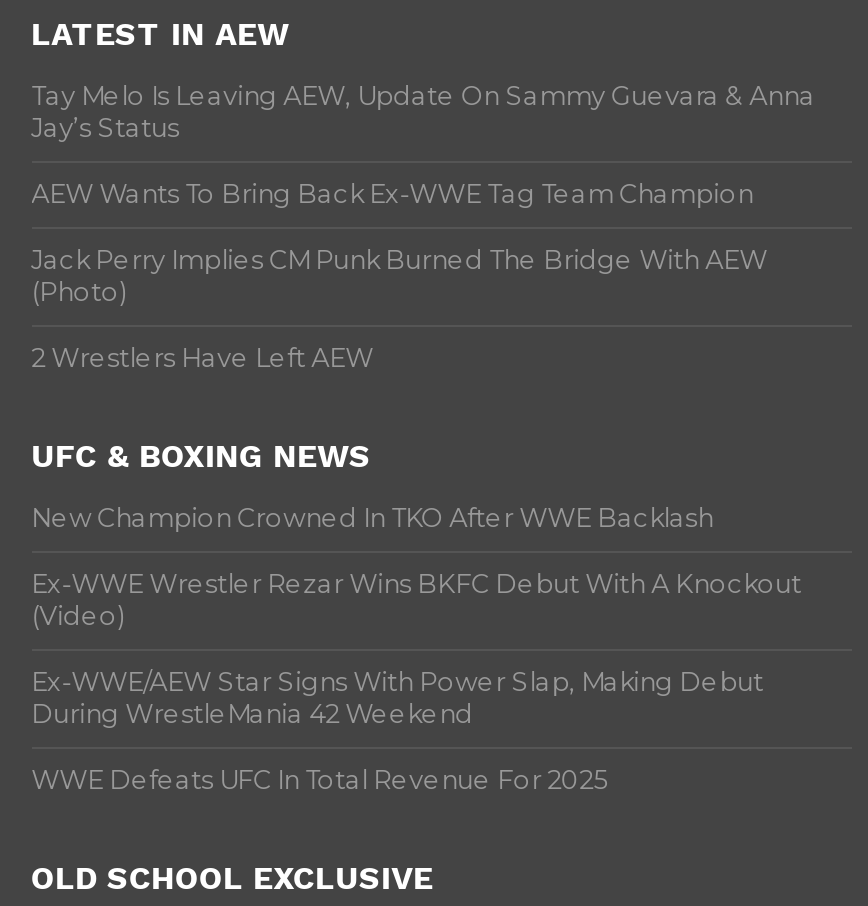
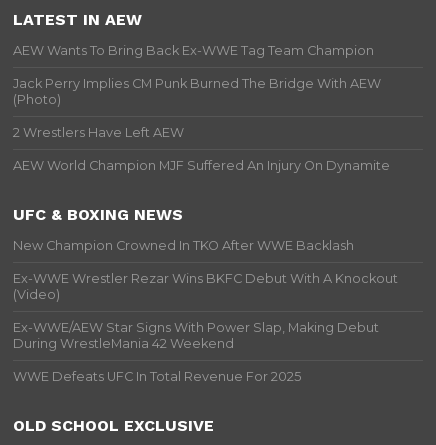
- Tay Melo Is Leaving AEW, Update On Sammy Guevara & Anna
- Jay’s Status

moved up: AEW Wants To Bring Back Ex-WWE Tag Team Champion | Jack Perry Implies CM Punk Burned The Bridge With AEW | (Photo) | 2 Wrestlers Have Left AEW

+ AEW World Champion MJF Suffered An Injury On Dynamite
